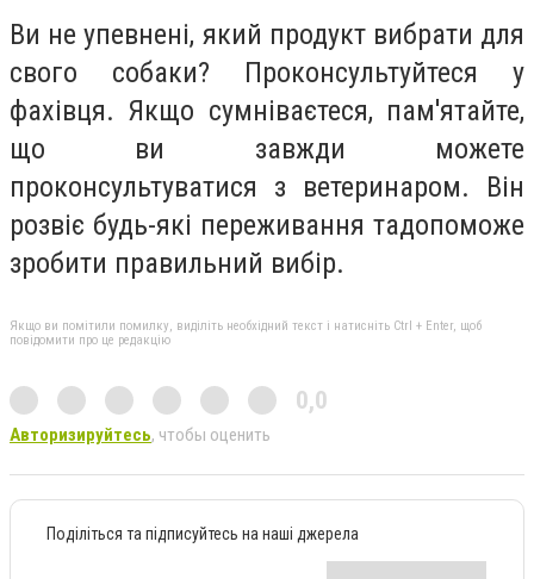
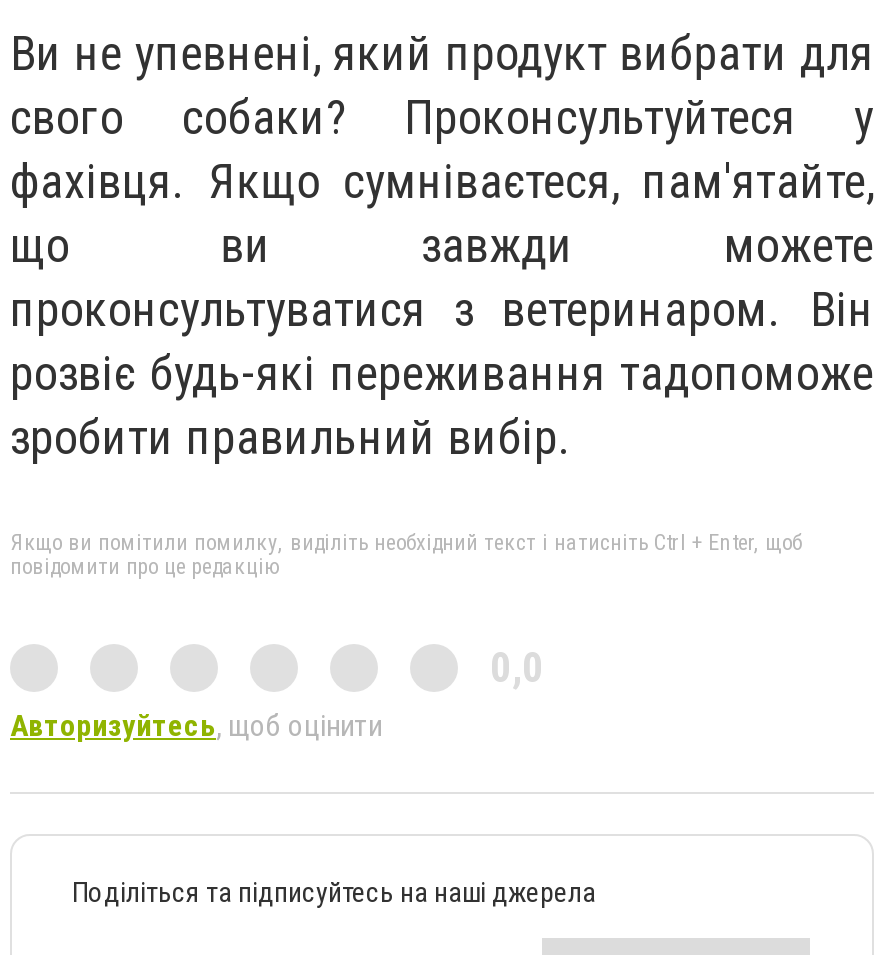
- Авторизируйтесь, чтобы оценить
+ Авторизуйтесь, щоб оцінити
